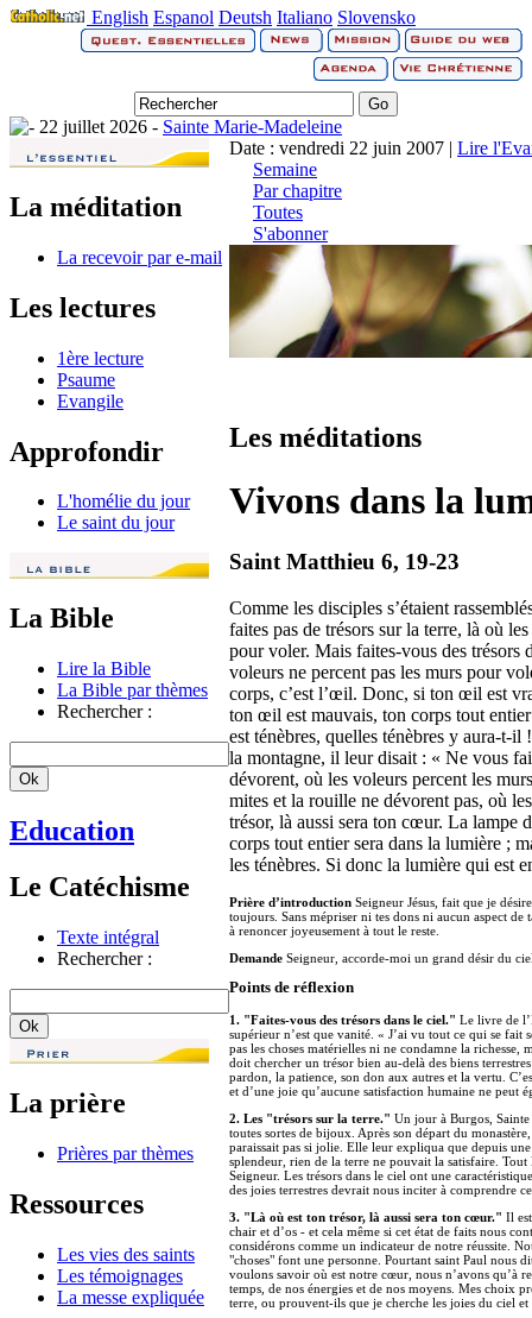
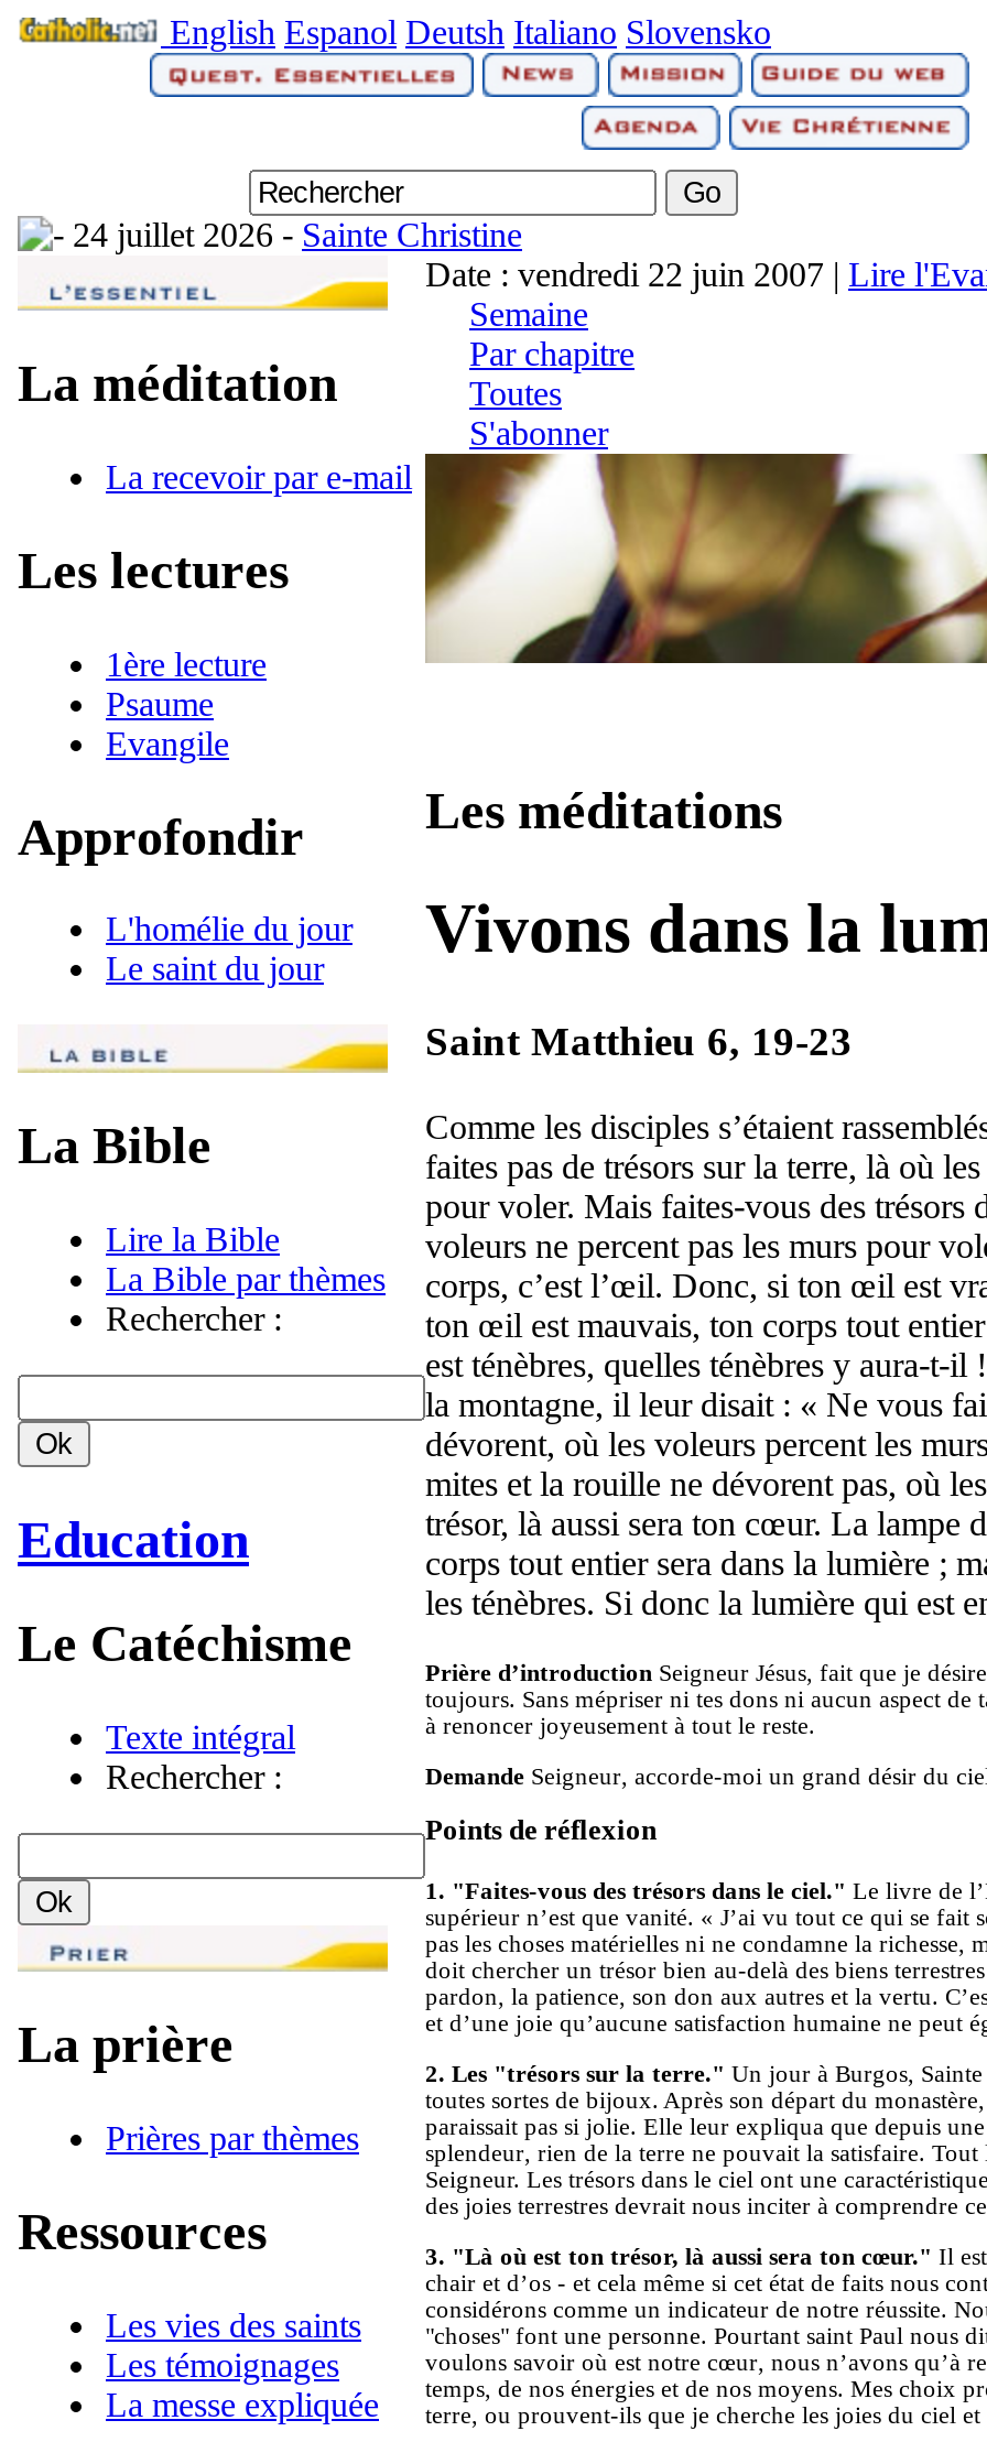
- 22 juillet 2026 -Sainte Marie-Madeleine
+ 24 juillet 2026 -Sainte Christine
